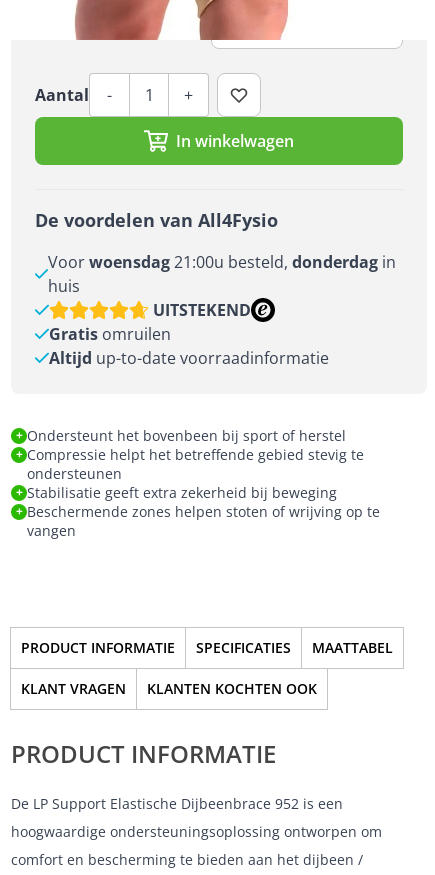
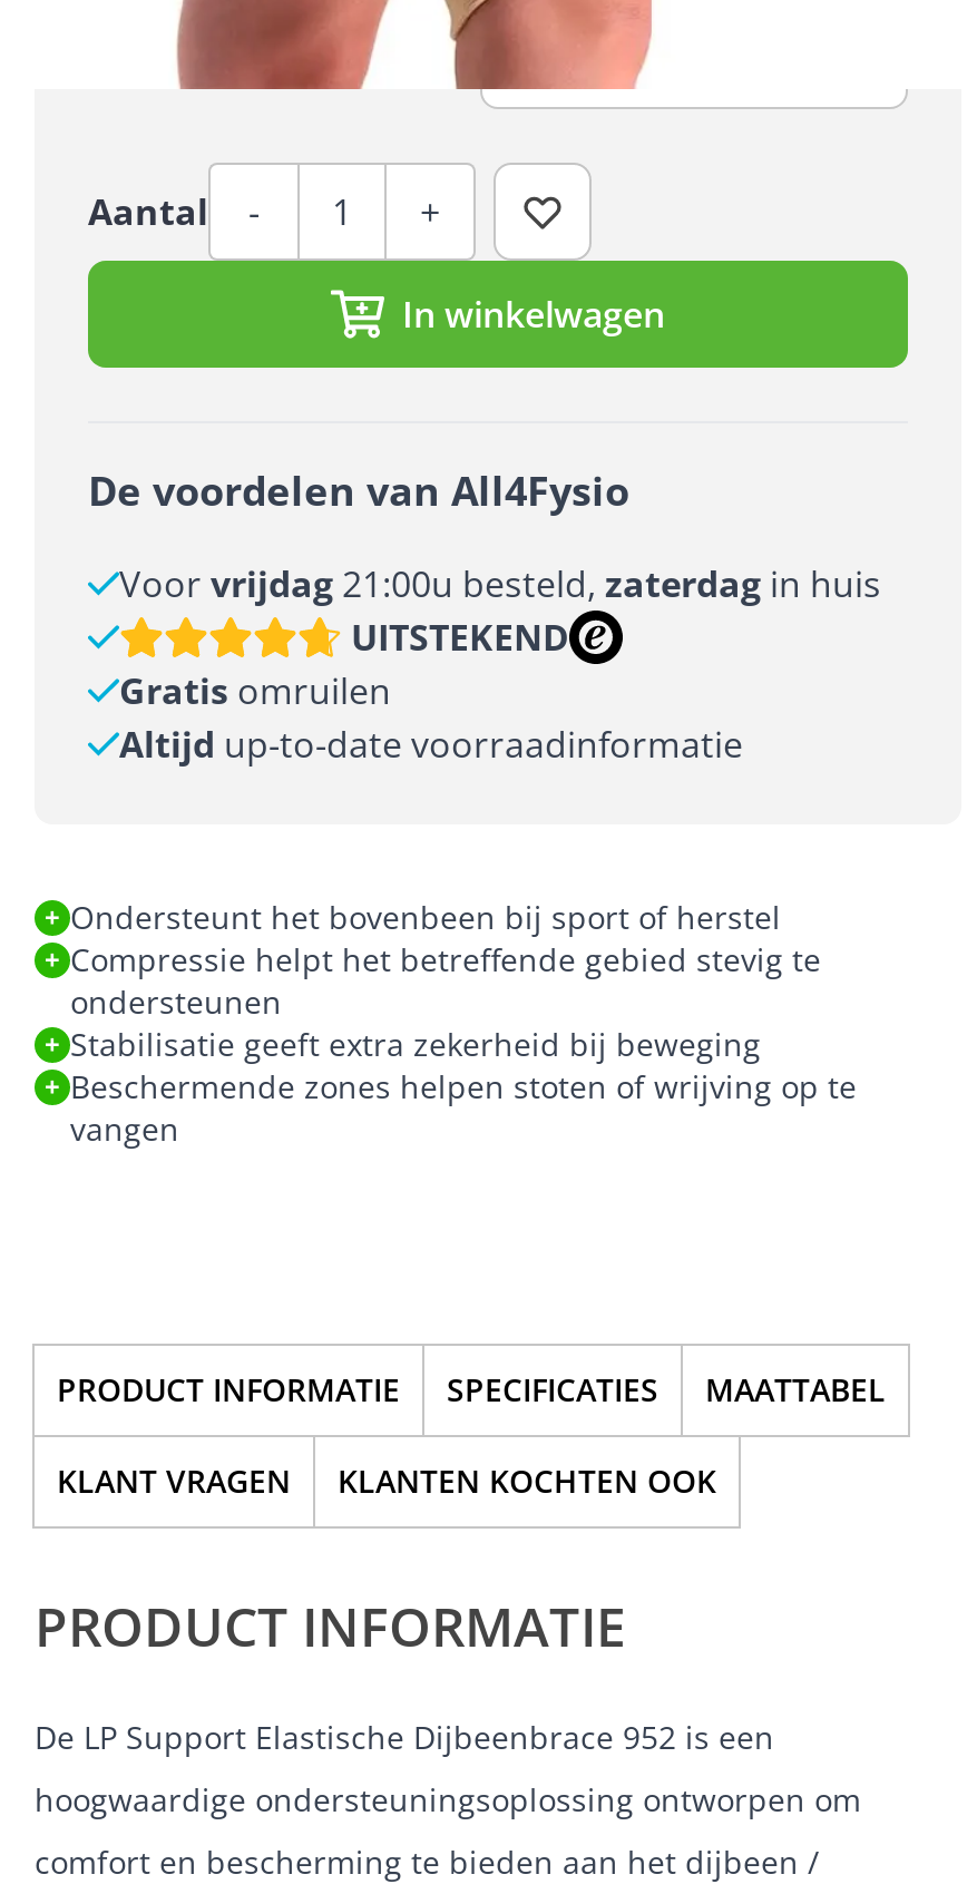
- Voor woensdag 21:00u besteld, donderdag in
- huis
+ Voor vrijdag 21:00u besteld, zaterdag in huis
